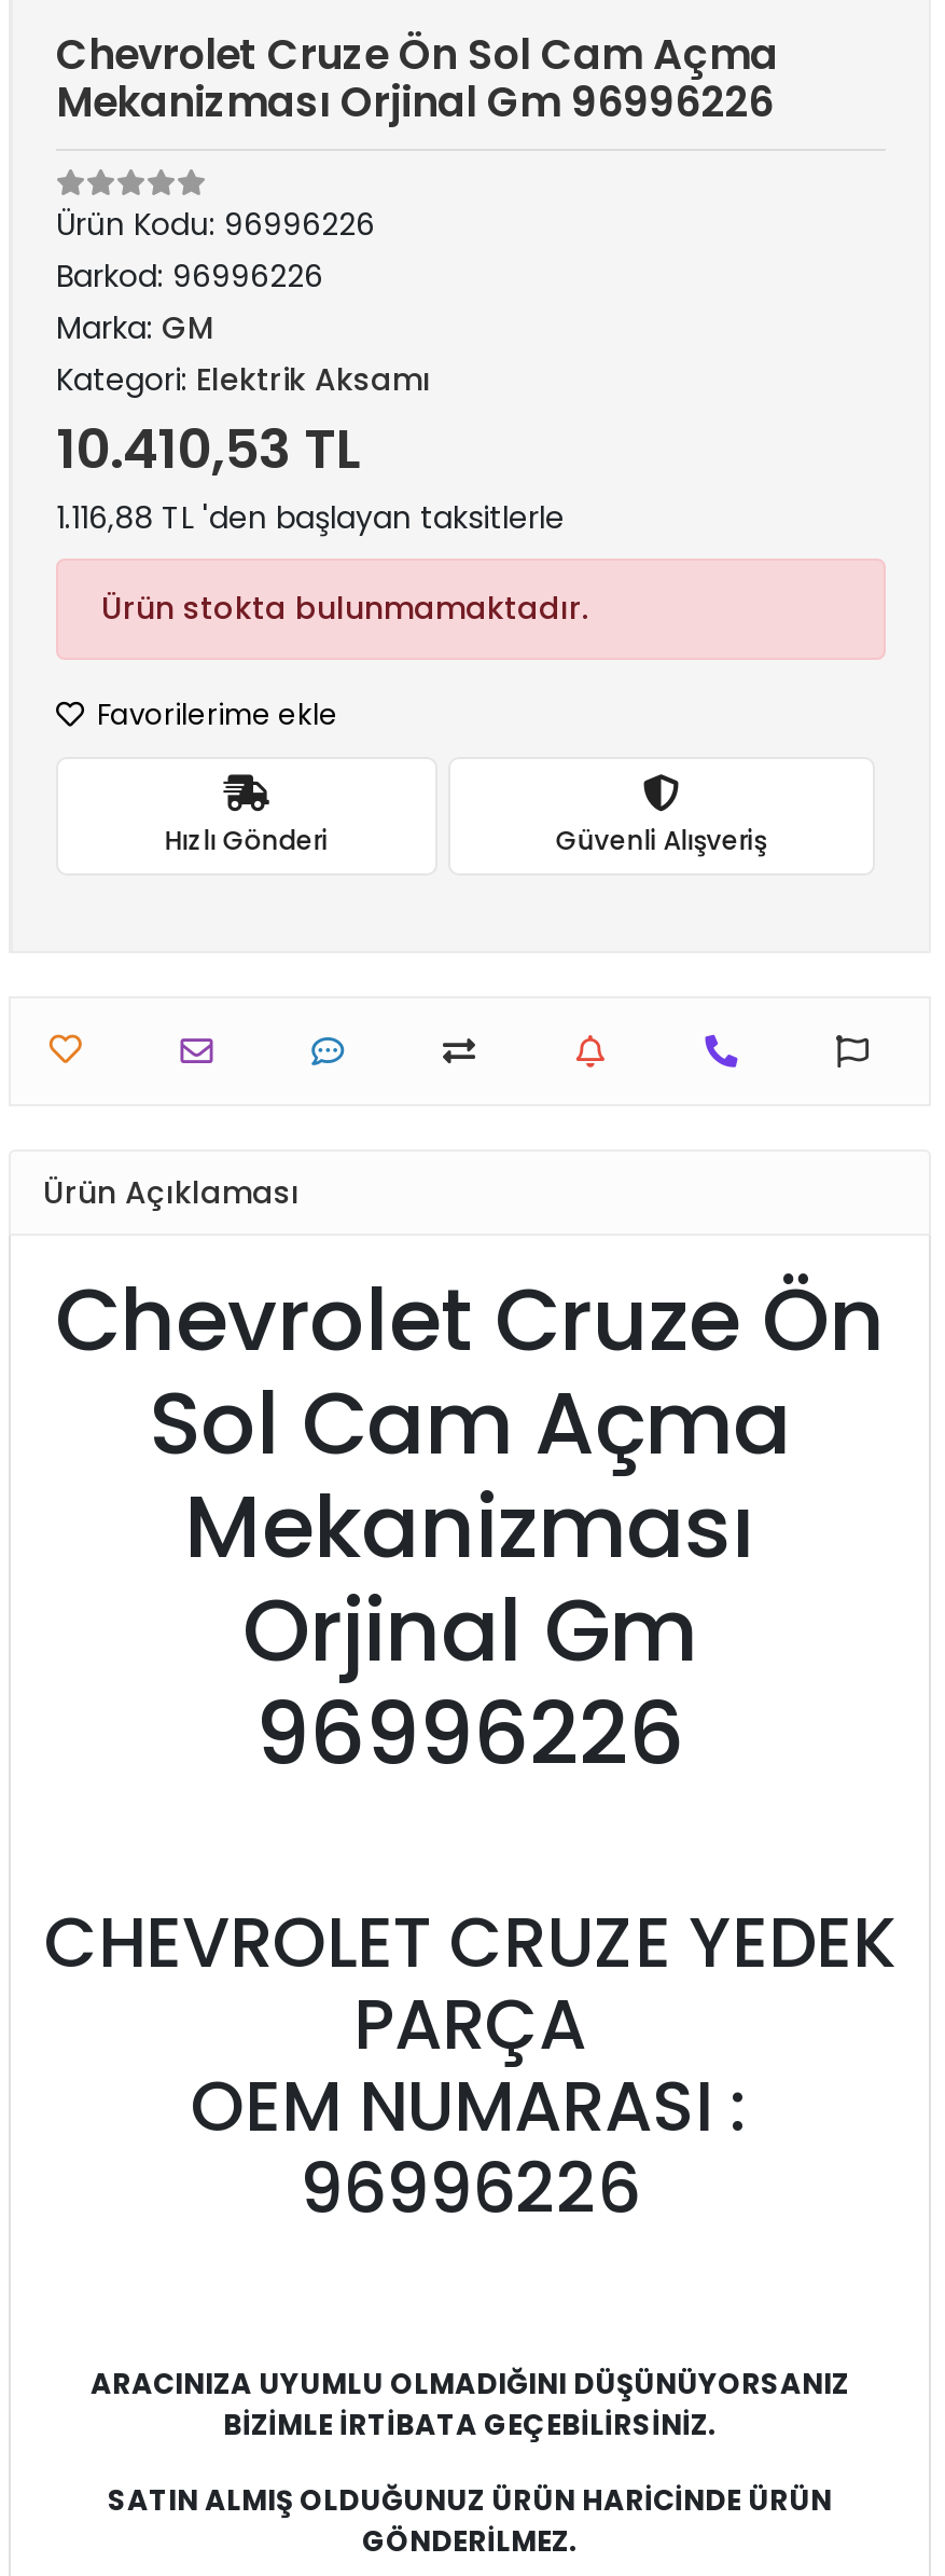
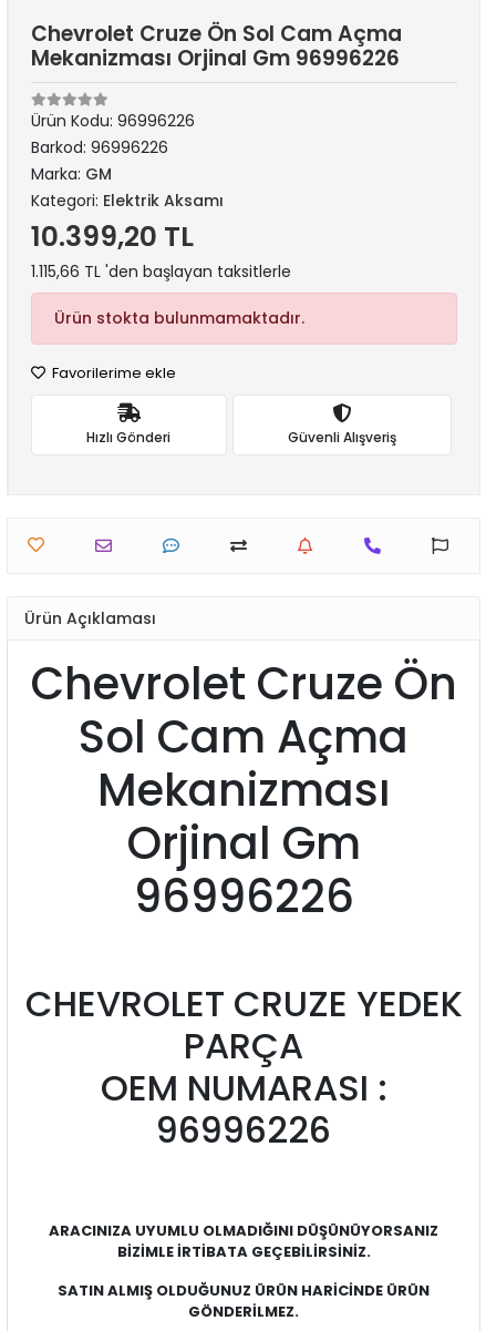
- 10.410,53 TL
+ 10.399,20 TL

- 1.116,88 TL 'den başlayan taksitlerle
+ 1.115,66 TL 'den başlayan taksitlerle
